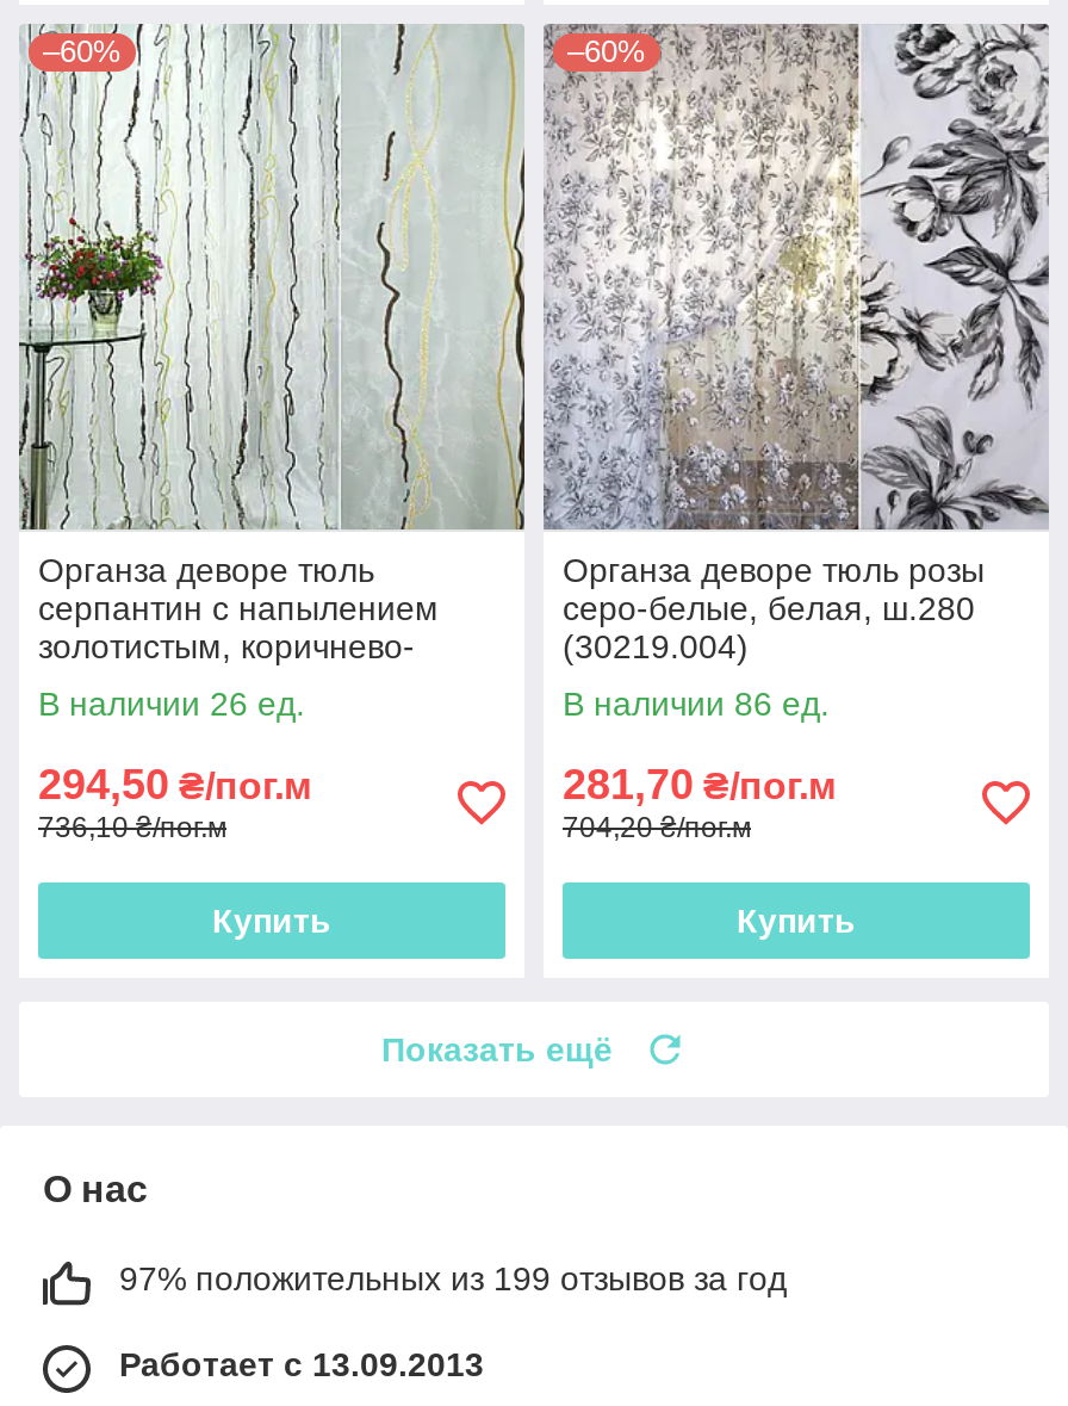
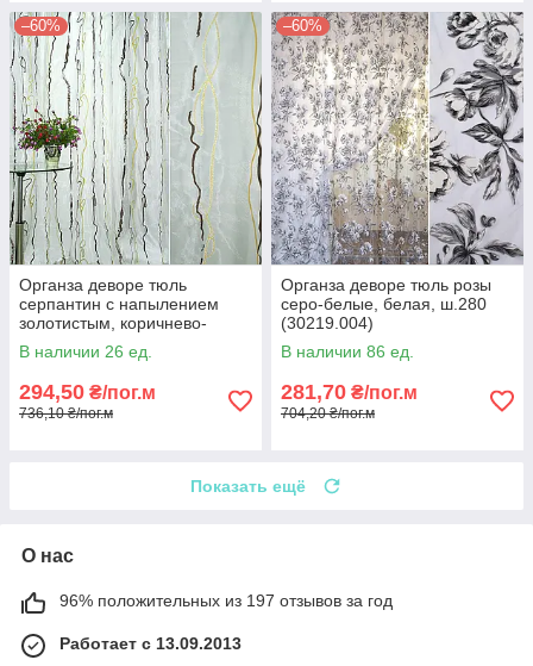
- Купить

- Купить

- 97% положительных из 199 отзывов за год
+ 96% положительных из 197 отзывов за год
